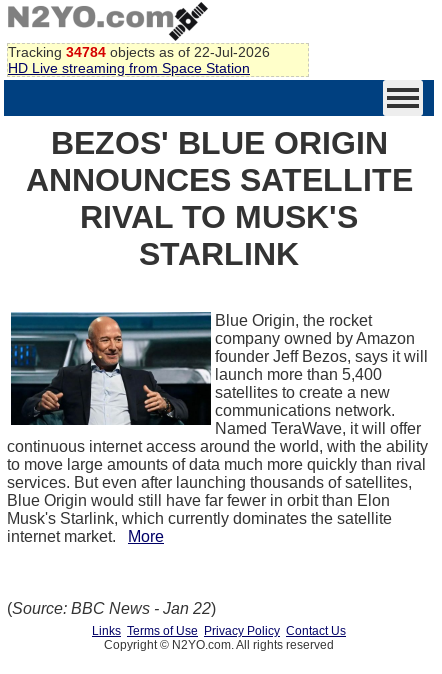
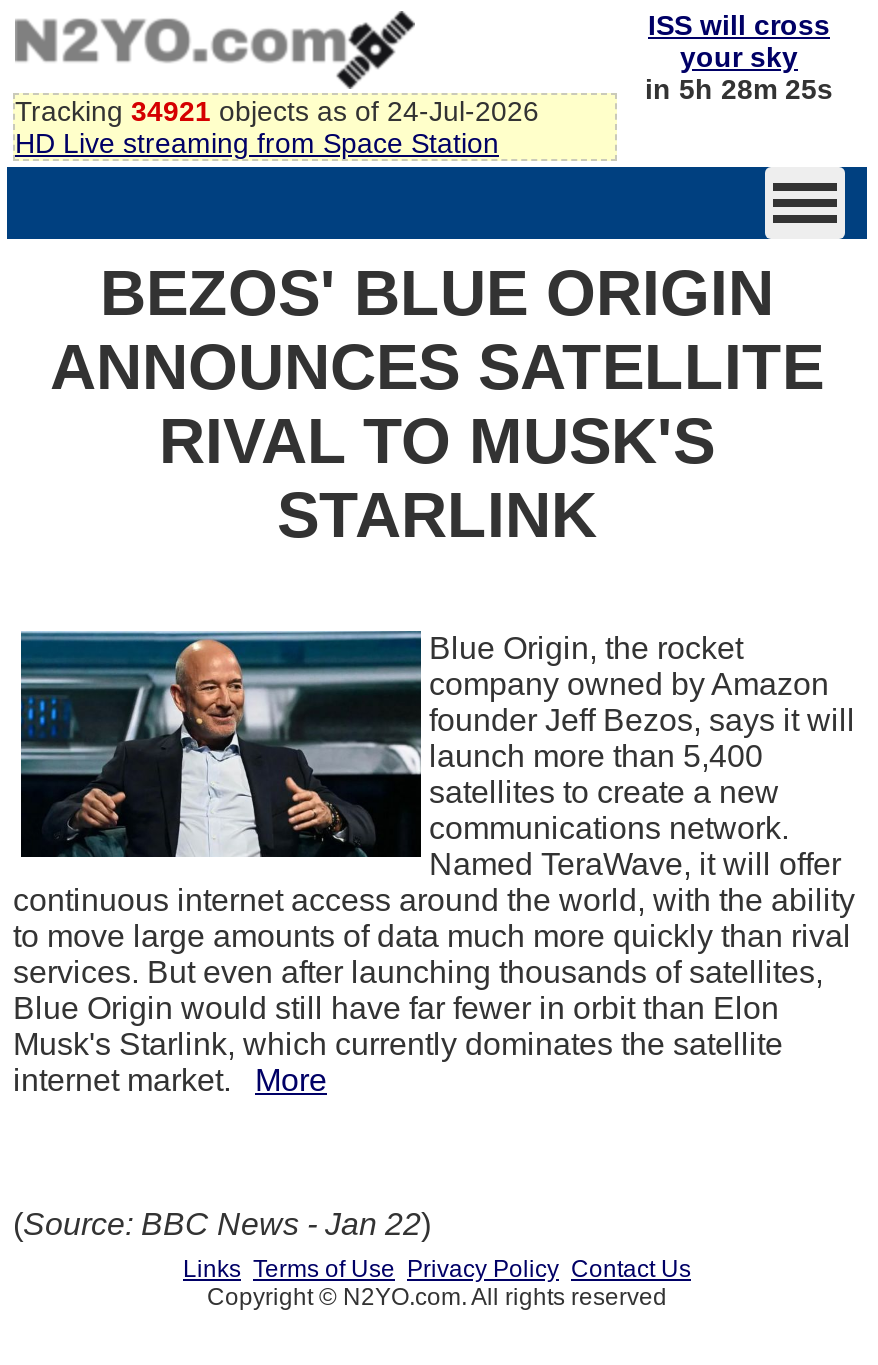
+ ISS will cross
+ your sky
+ in 5h 28m 25s

- Tracking 34784 objects as of 22-Jul-2026
+ Tracking 34921 objects as of 24-Jul-2026
